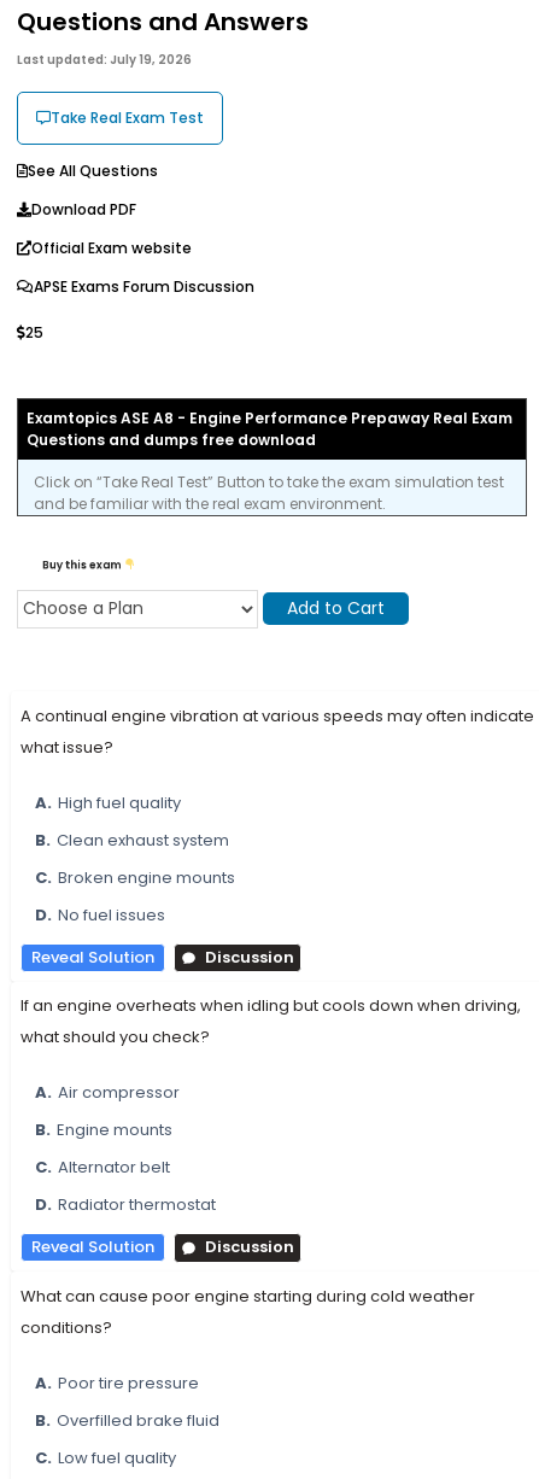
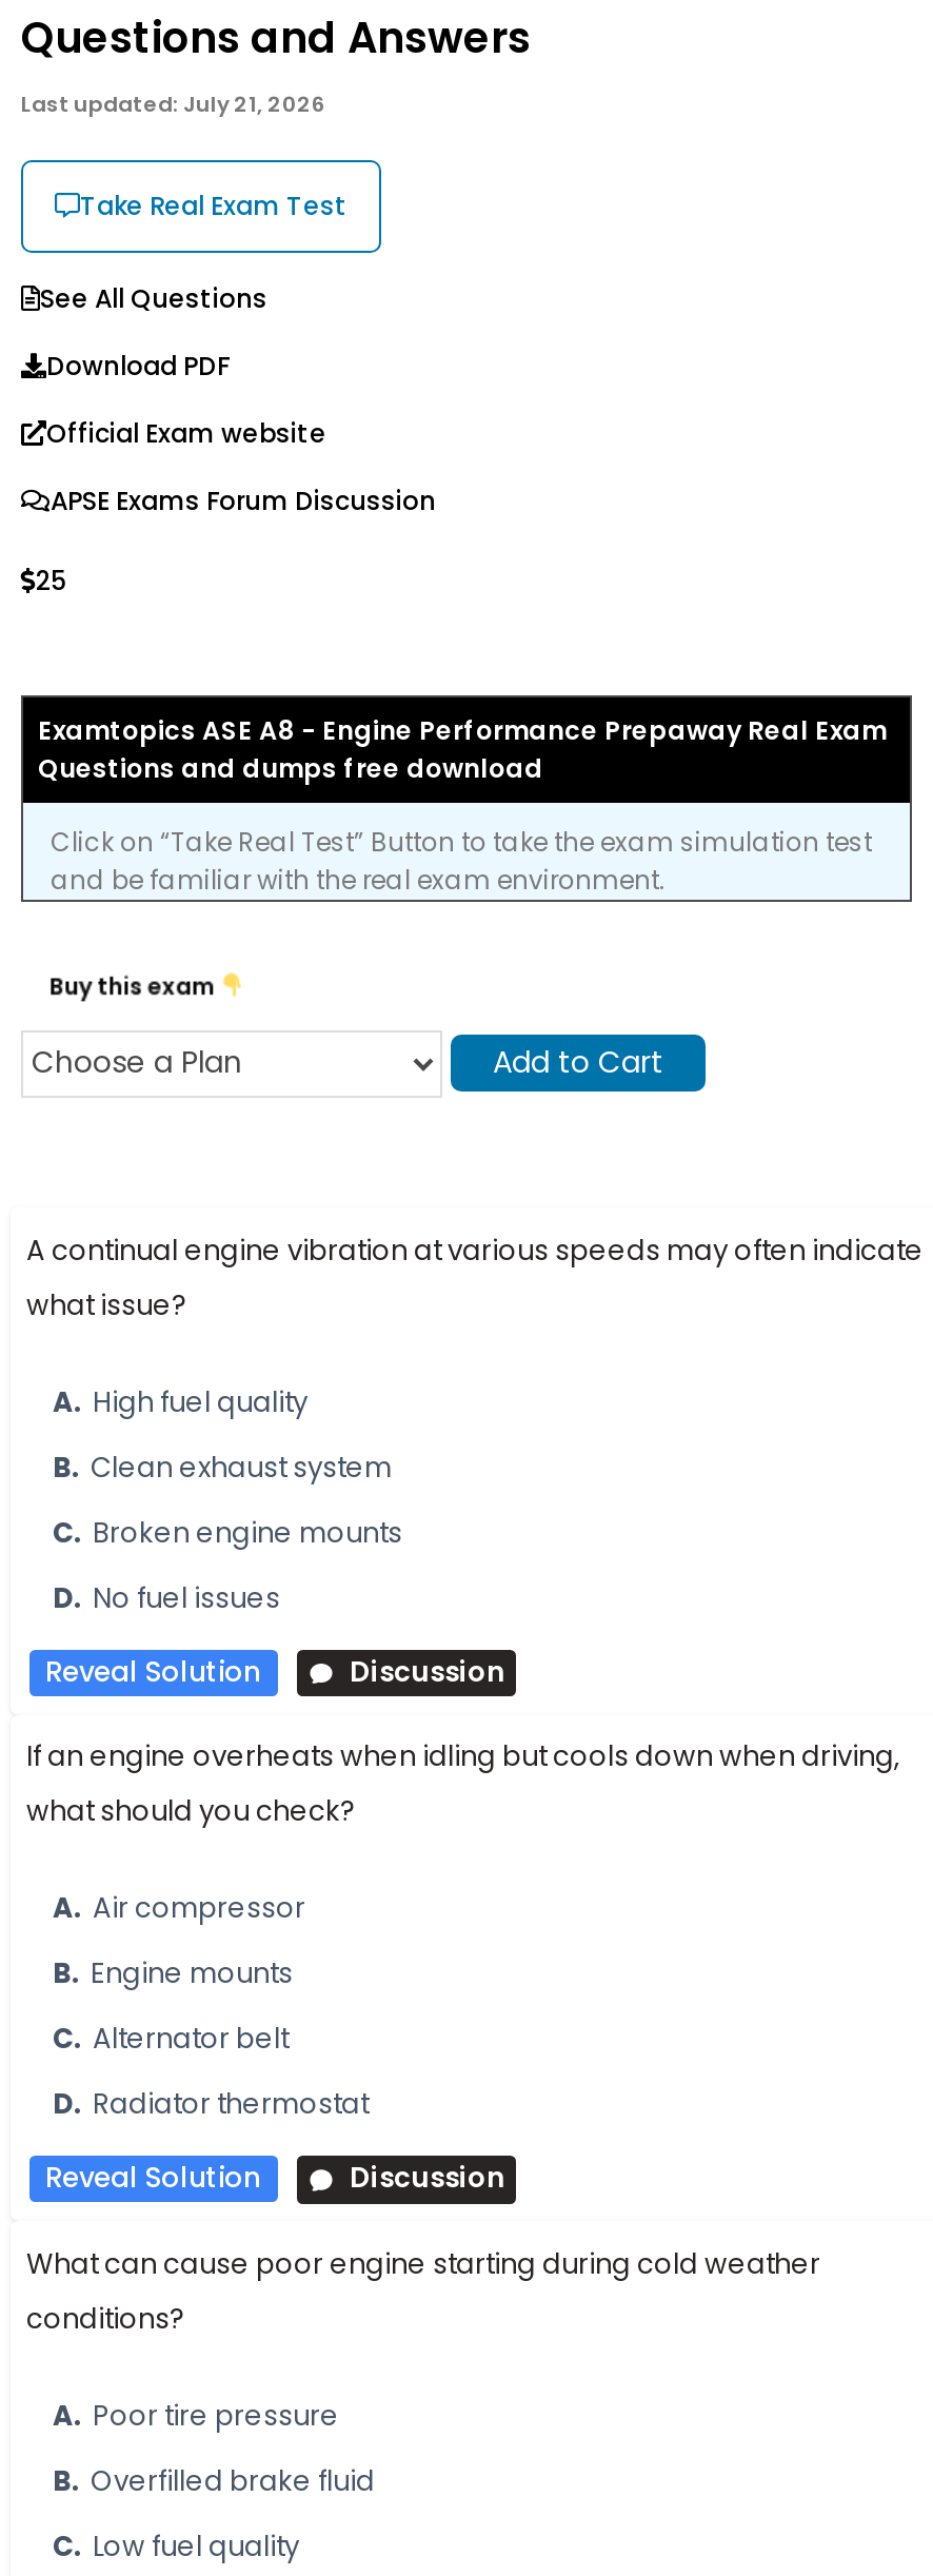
- Last updated: July 19, 2026
+ Last updated: July 21, 2026

- Buy this exam
